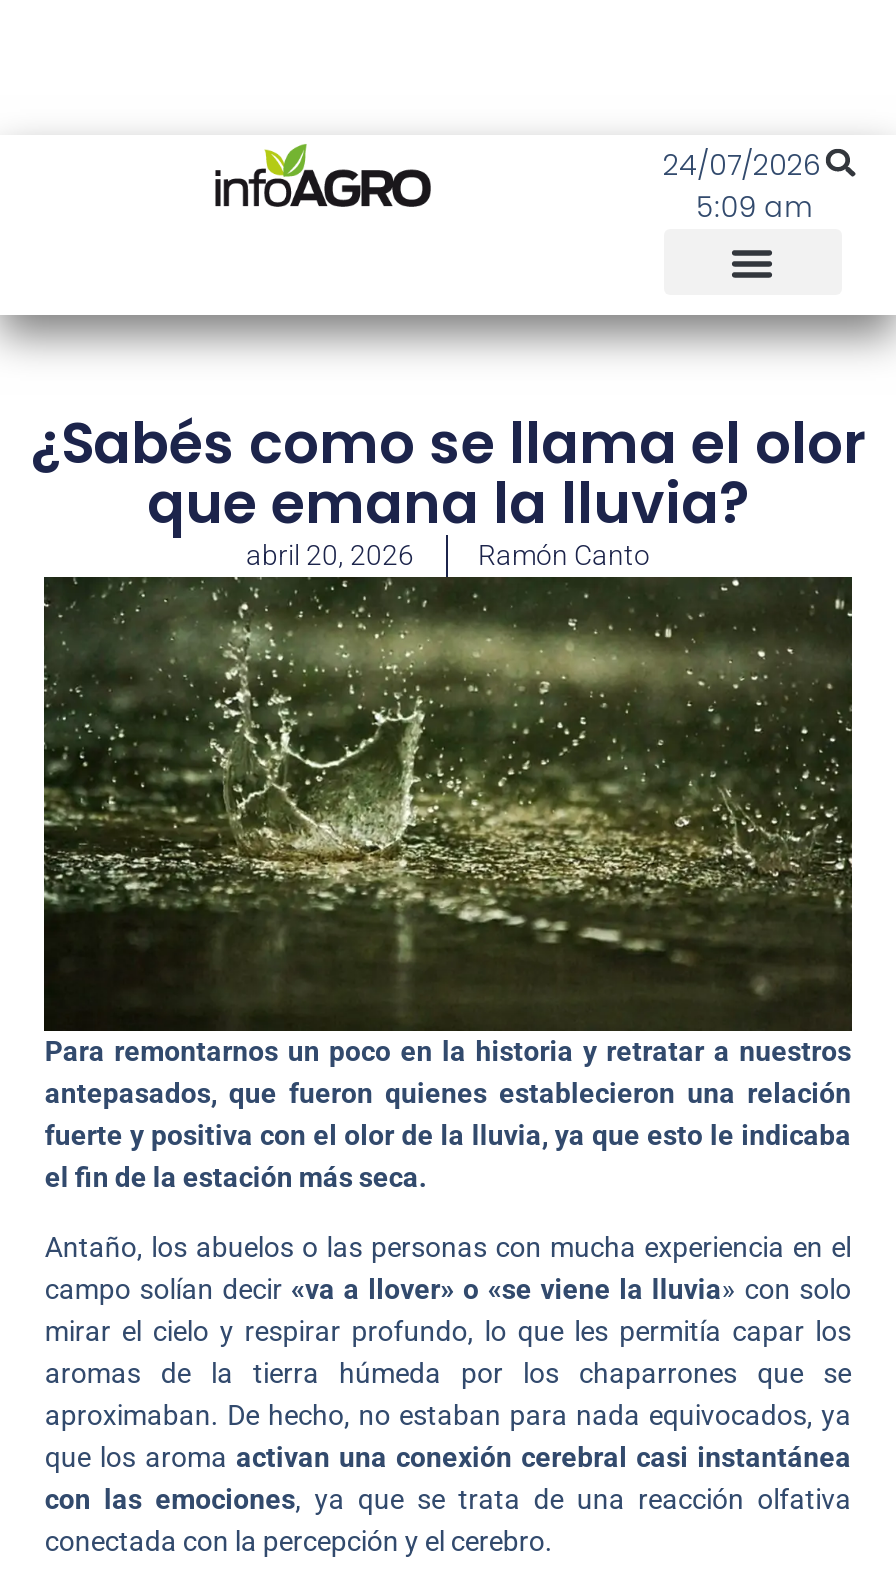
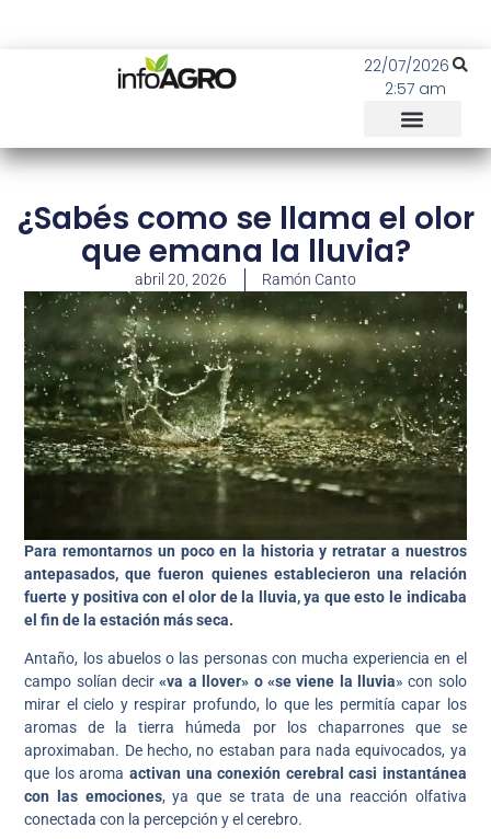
- 24/07/2026
+ 22/07/2026

- 5:09 am
+ 2:57 am
